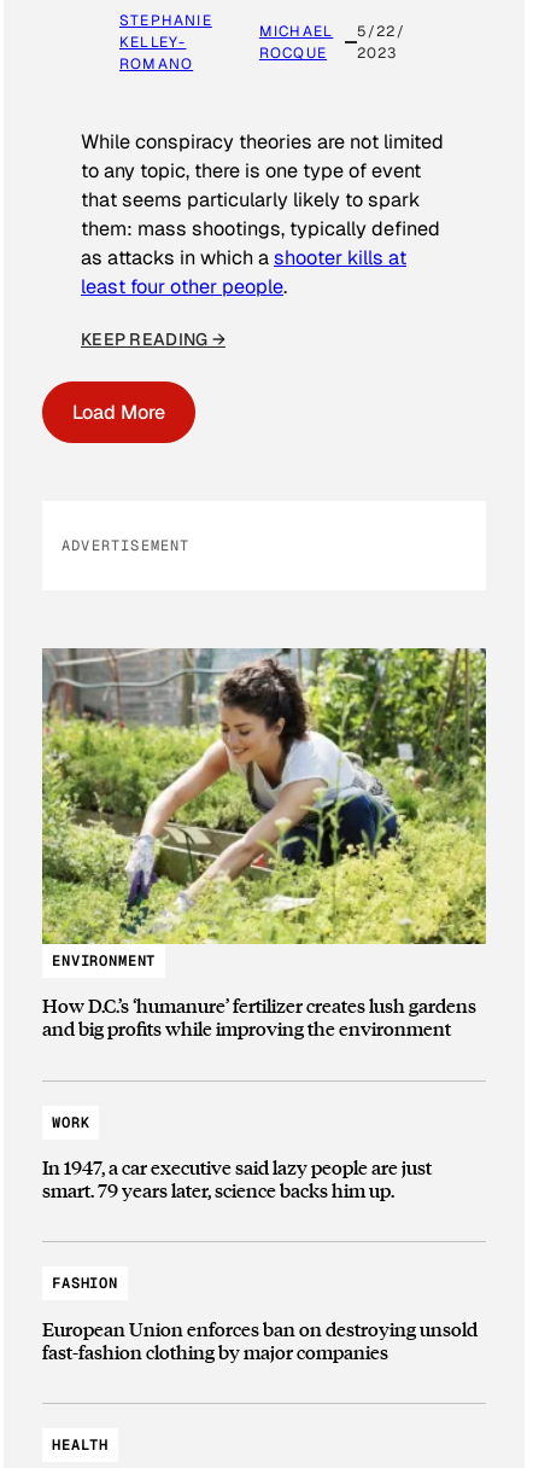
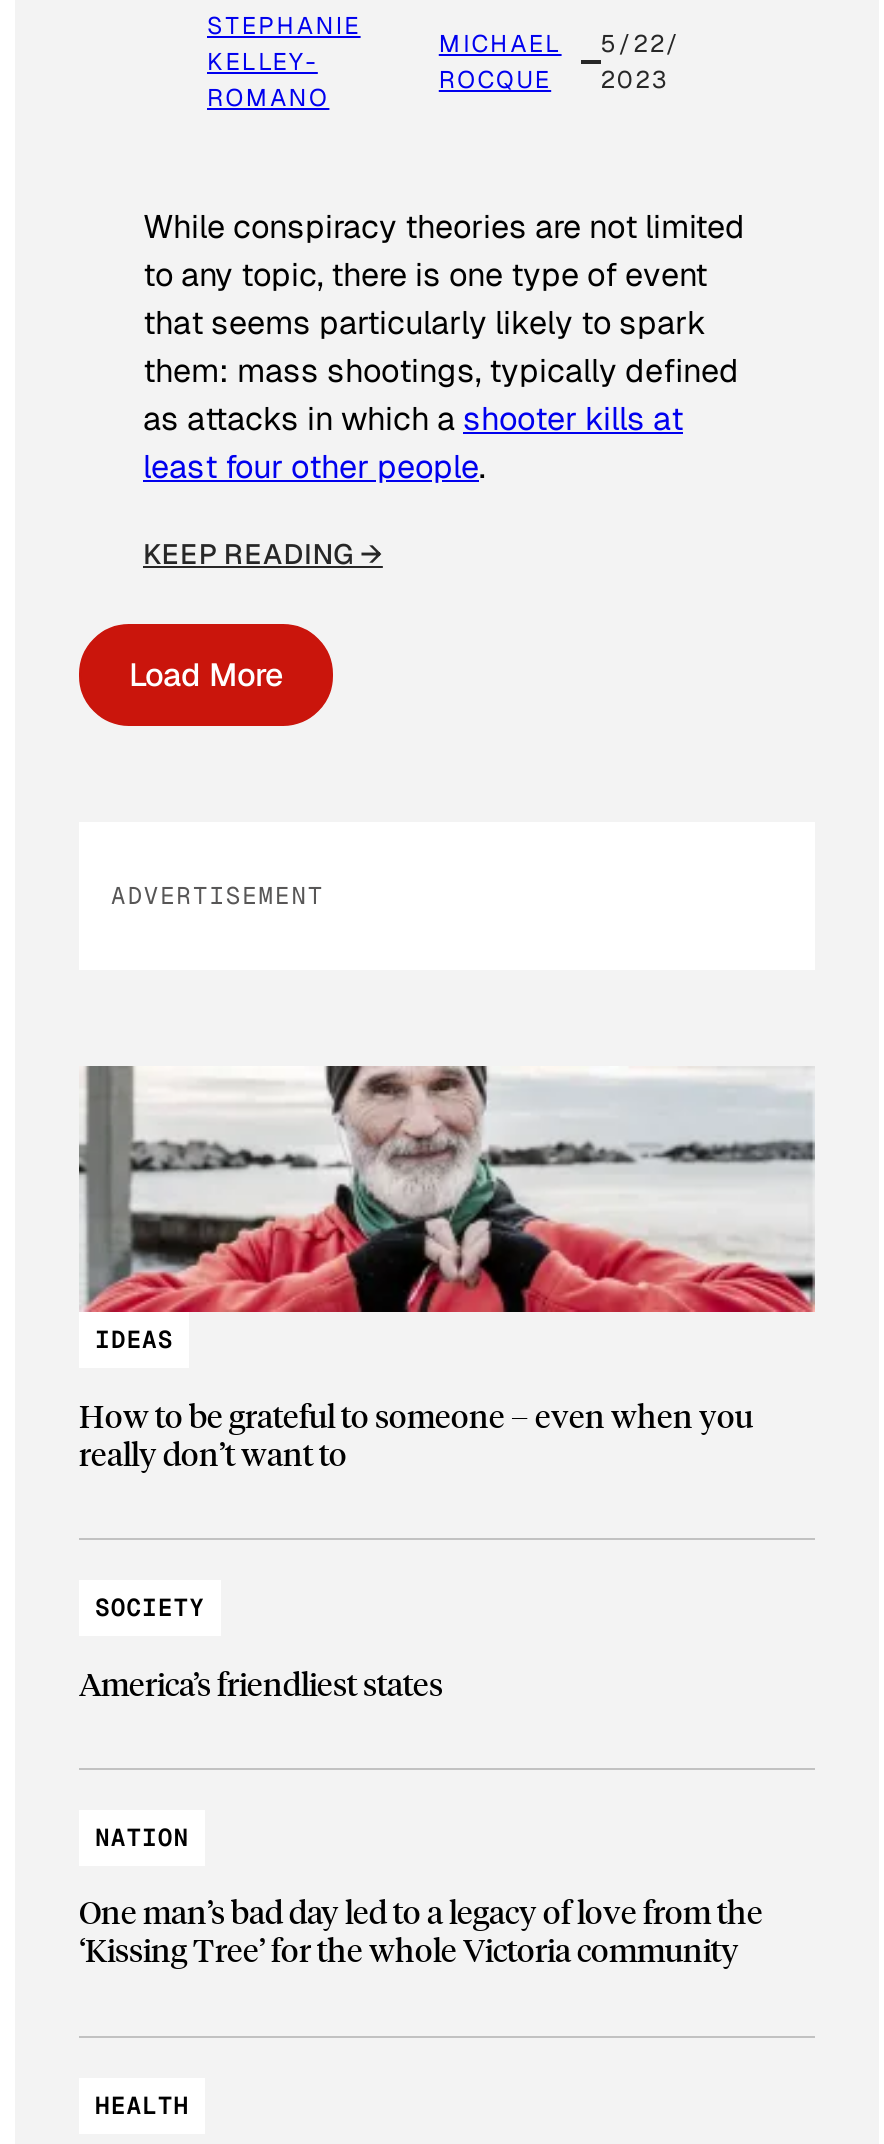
- [image]
- ENVIRONMENT
+ [image]
+ IDEAS

- How D.C.’s ‘humanure’ fertilizer creates lush gardens
- and big profits while improving the environment
+ How to be grateful to someone – even when you
+ really don’t want to

- WORK
+ SOCIETY

- In 1947, a car executive said lazy people are just
- smart. 79 years later, science backs him up.
+ America’s friendliest states

- FASHION
+ NATION

- European Union enforces ban on destroying unsold
- fast-fashion clothing by major companies
+ One man’s bad day led to a legacy of love from the
+ ‘Kissing Tree’ for the whole Victoria community
